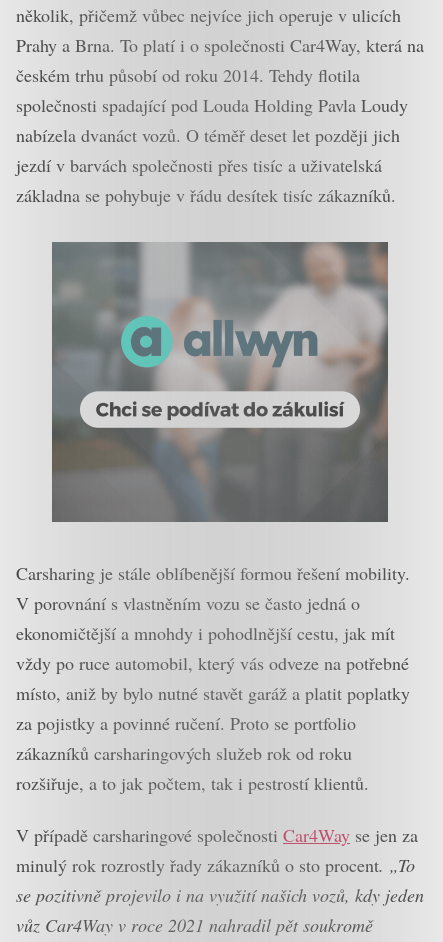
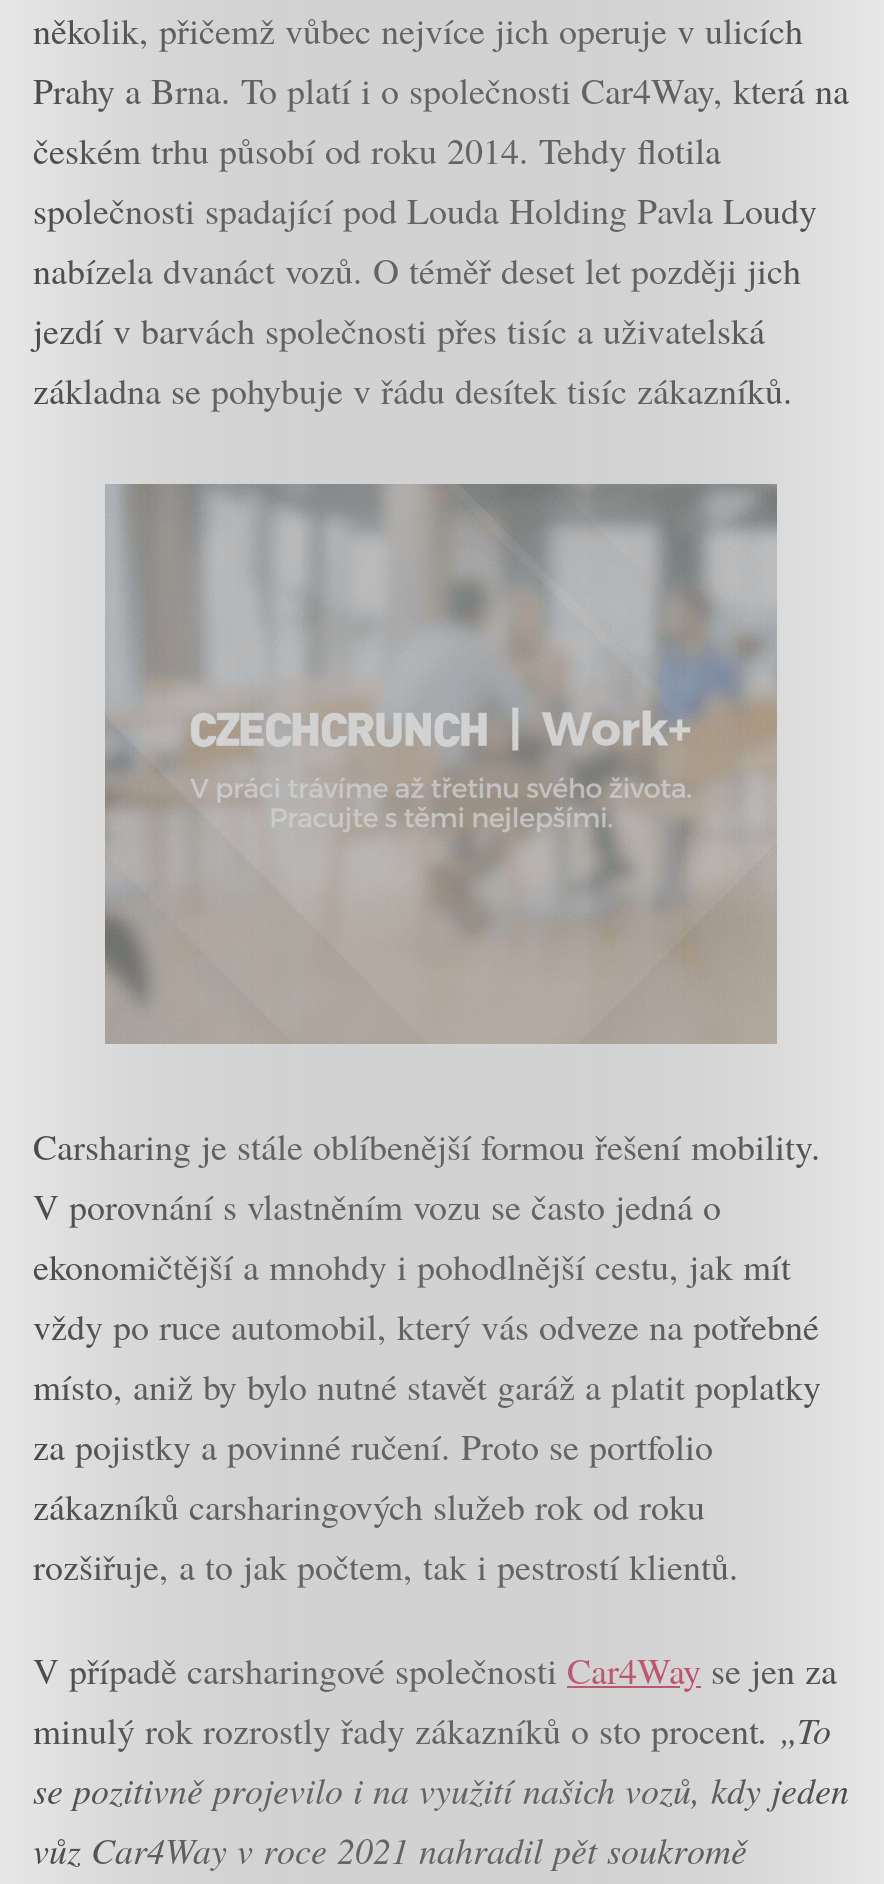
- [image]
+ [image]
